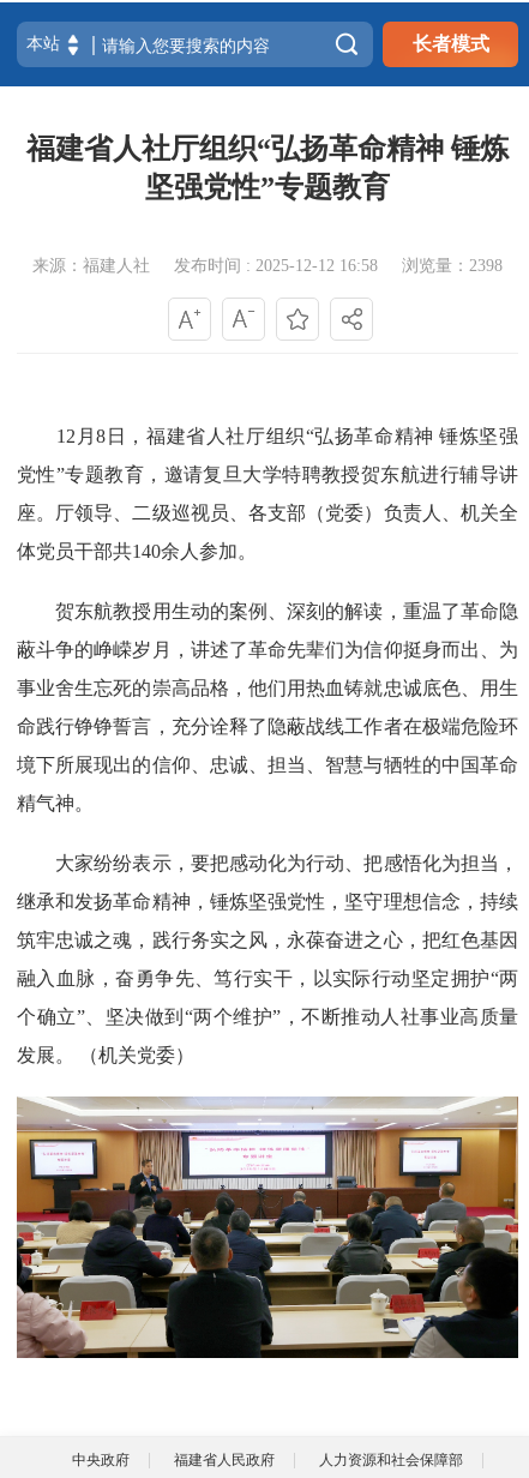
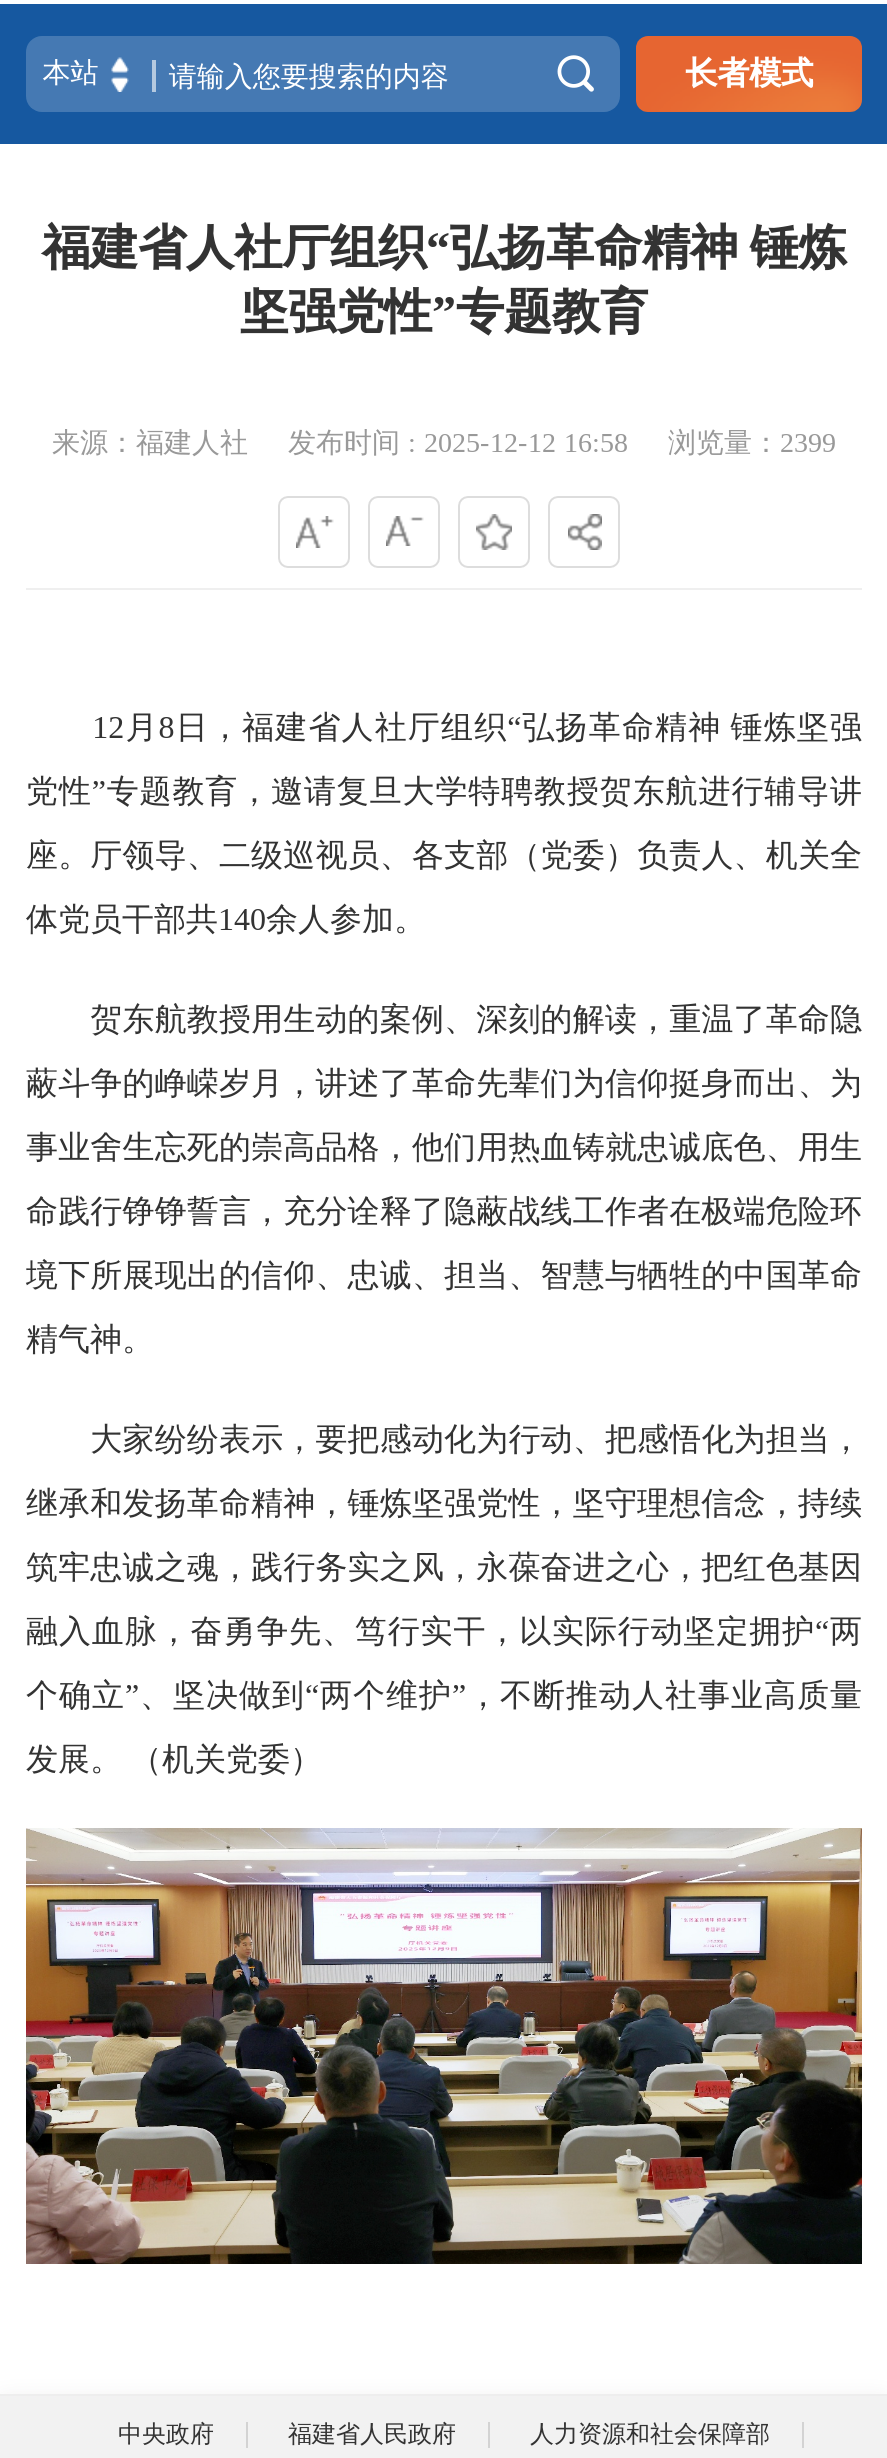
- 来源：福建人社 发布时间 : 2025-12-12 16:58 浏览量：2398
+ 来源：福建人社 发布时间 : 2025-12-12 16:58 浏览量：2399
